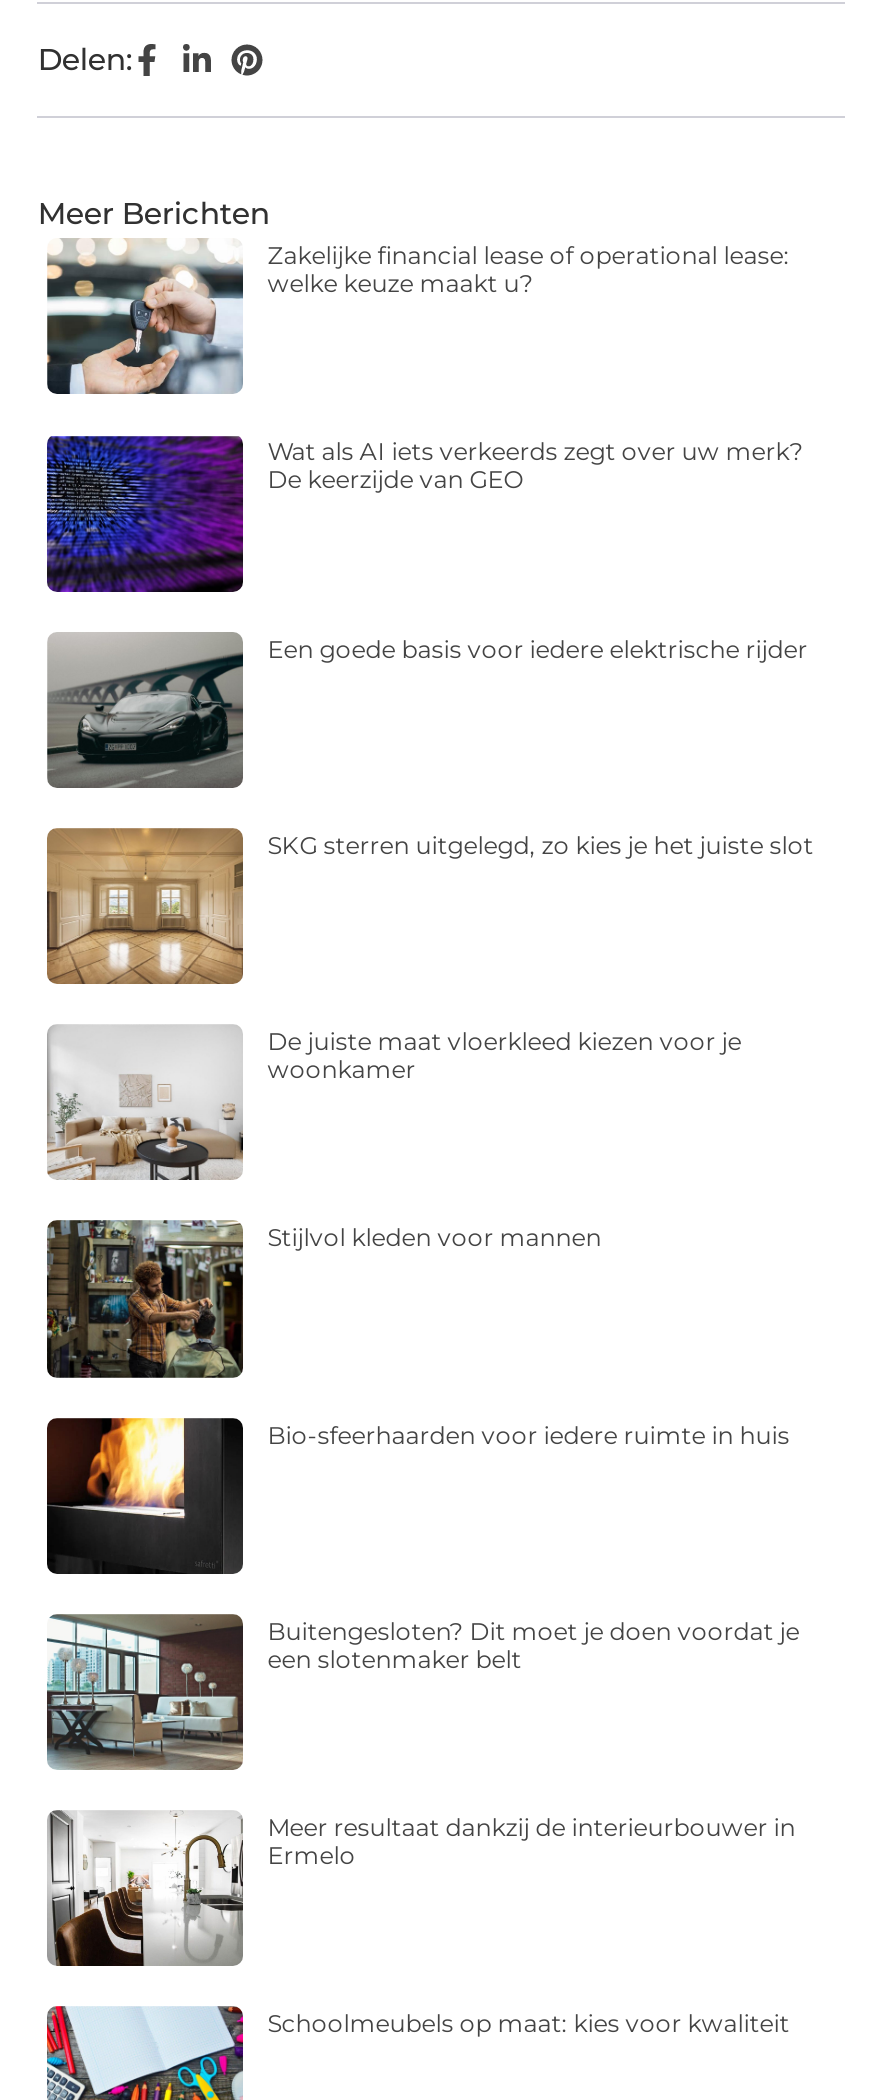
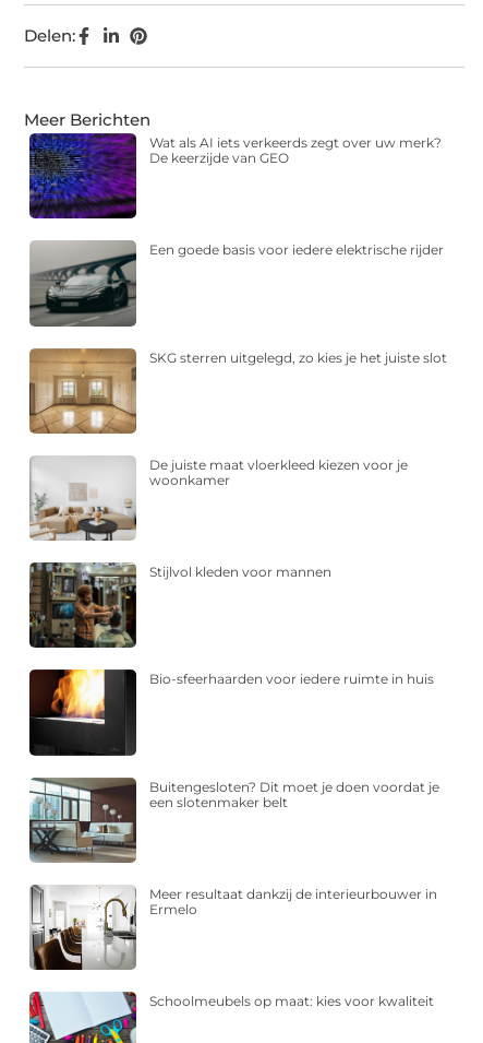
- [image]
- Zakelijke financial lease of operational lease:
- welke keuze maakt u?
